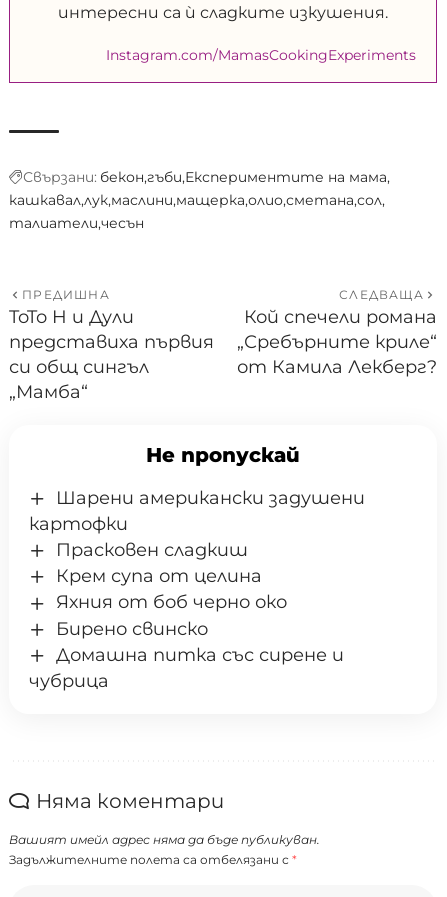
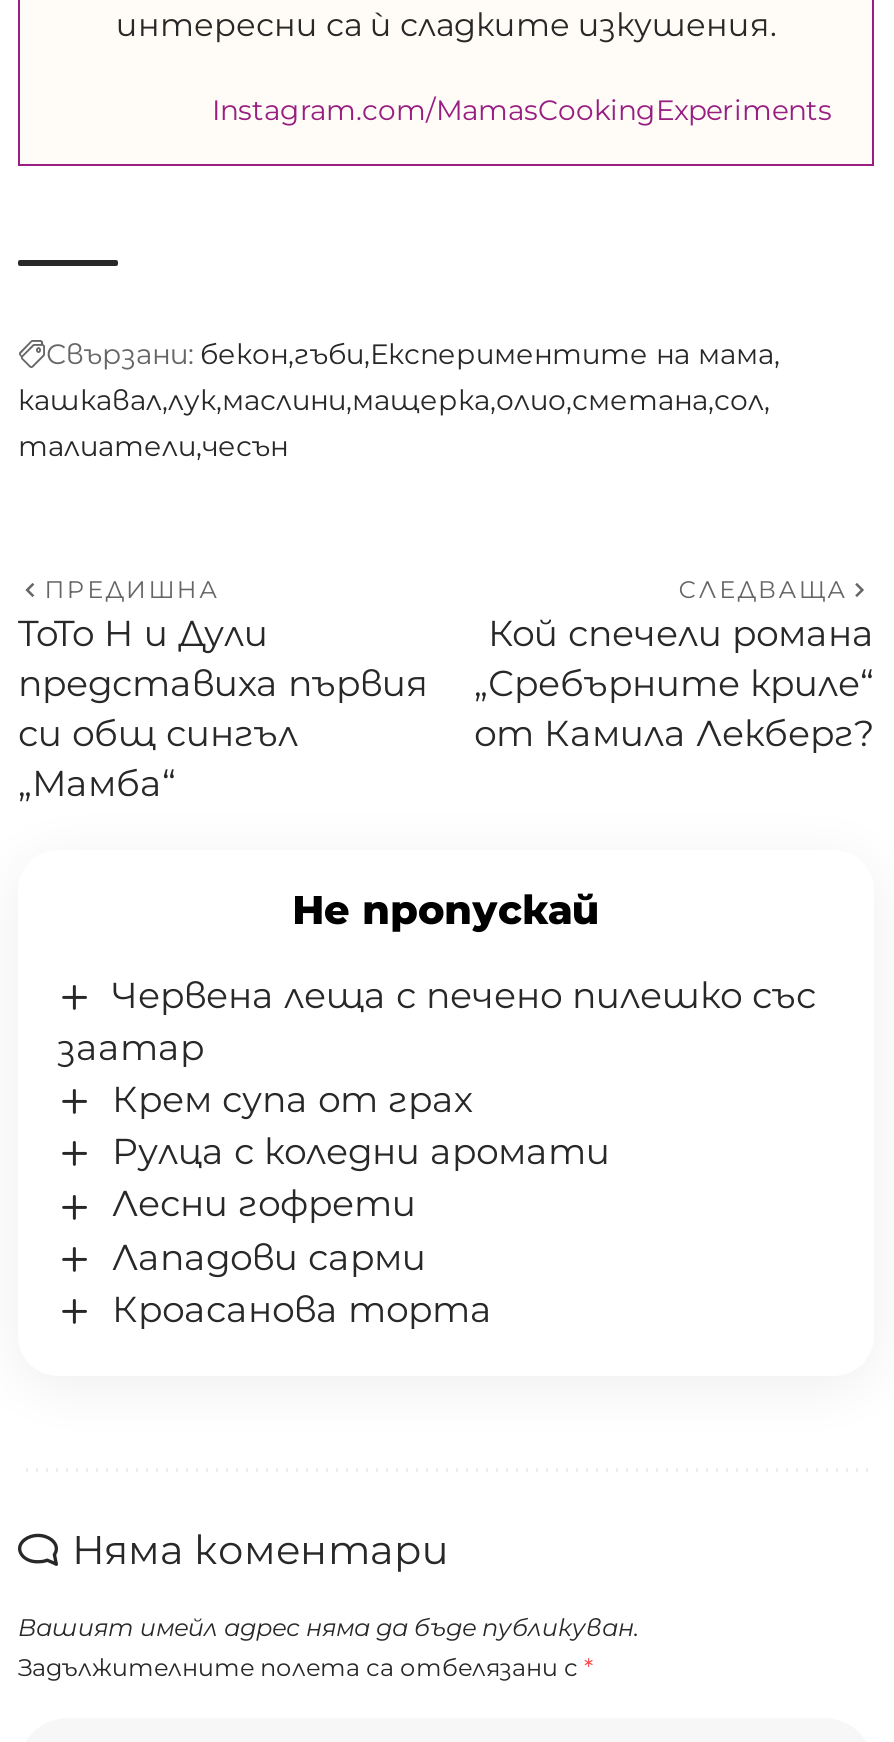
- Шарени американски задушени
- картофки
- Прасковен сладкиш
- Крем супа от целина
- Яхния от боб черно око
- Бирено свинско
- Домашна питка със сирене и
- чубрица
+ Червена леща с печено пилешко със
+ заатар
+ Крем супа от грах
+ Рулца с коледни аромати
+ Лесни гофрети
+ Лападови сарми
+ Кроасанова торта
